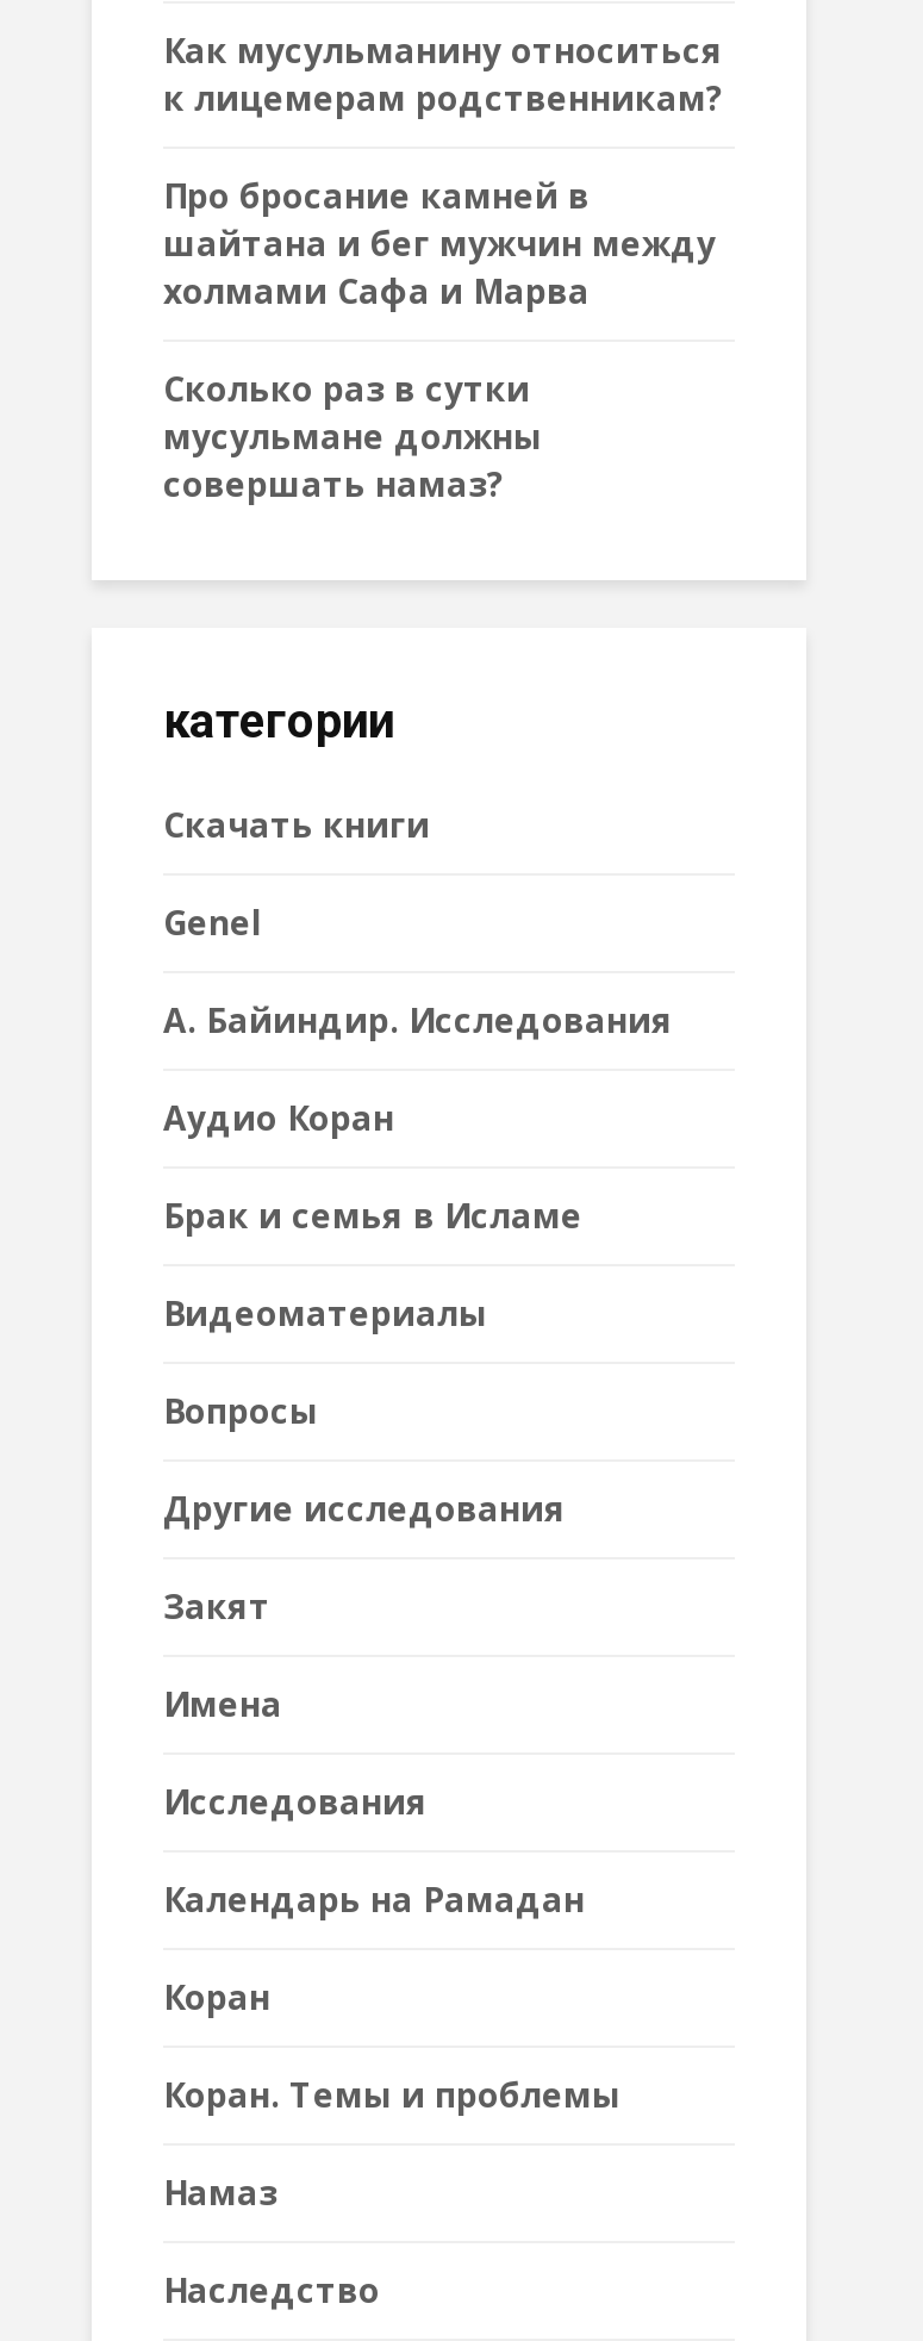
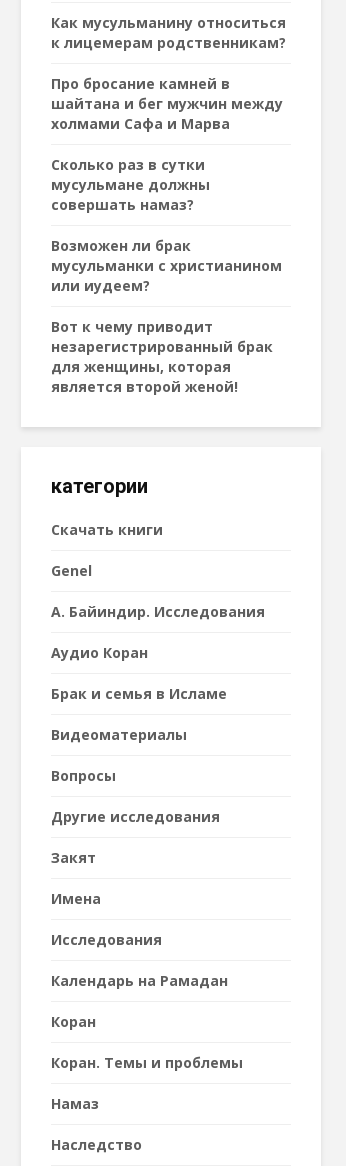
+ Возможен ли брак
+ мусульманки с христианином
+ или иудеем?
+ Вот к чему приводит
+ незарегистрированный брак
+ для женщины, которая
+ является второй женой!
